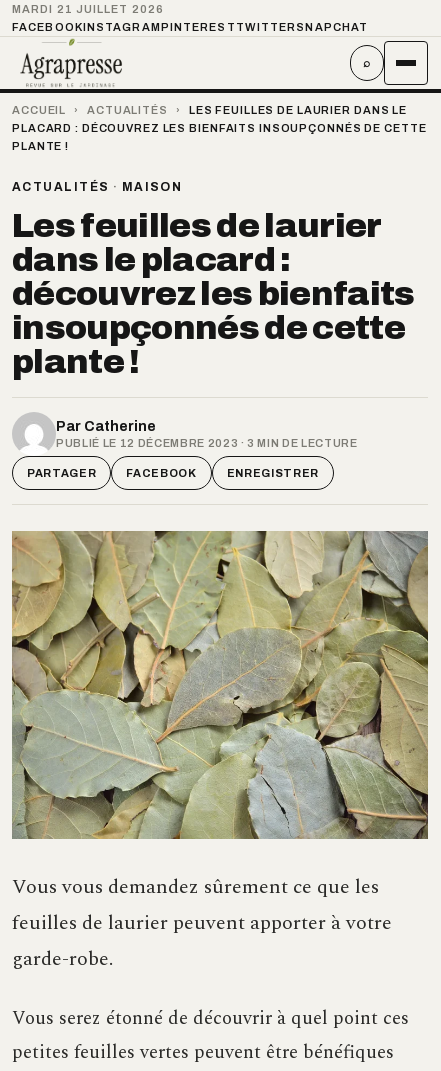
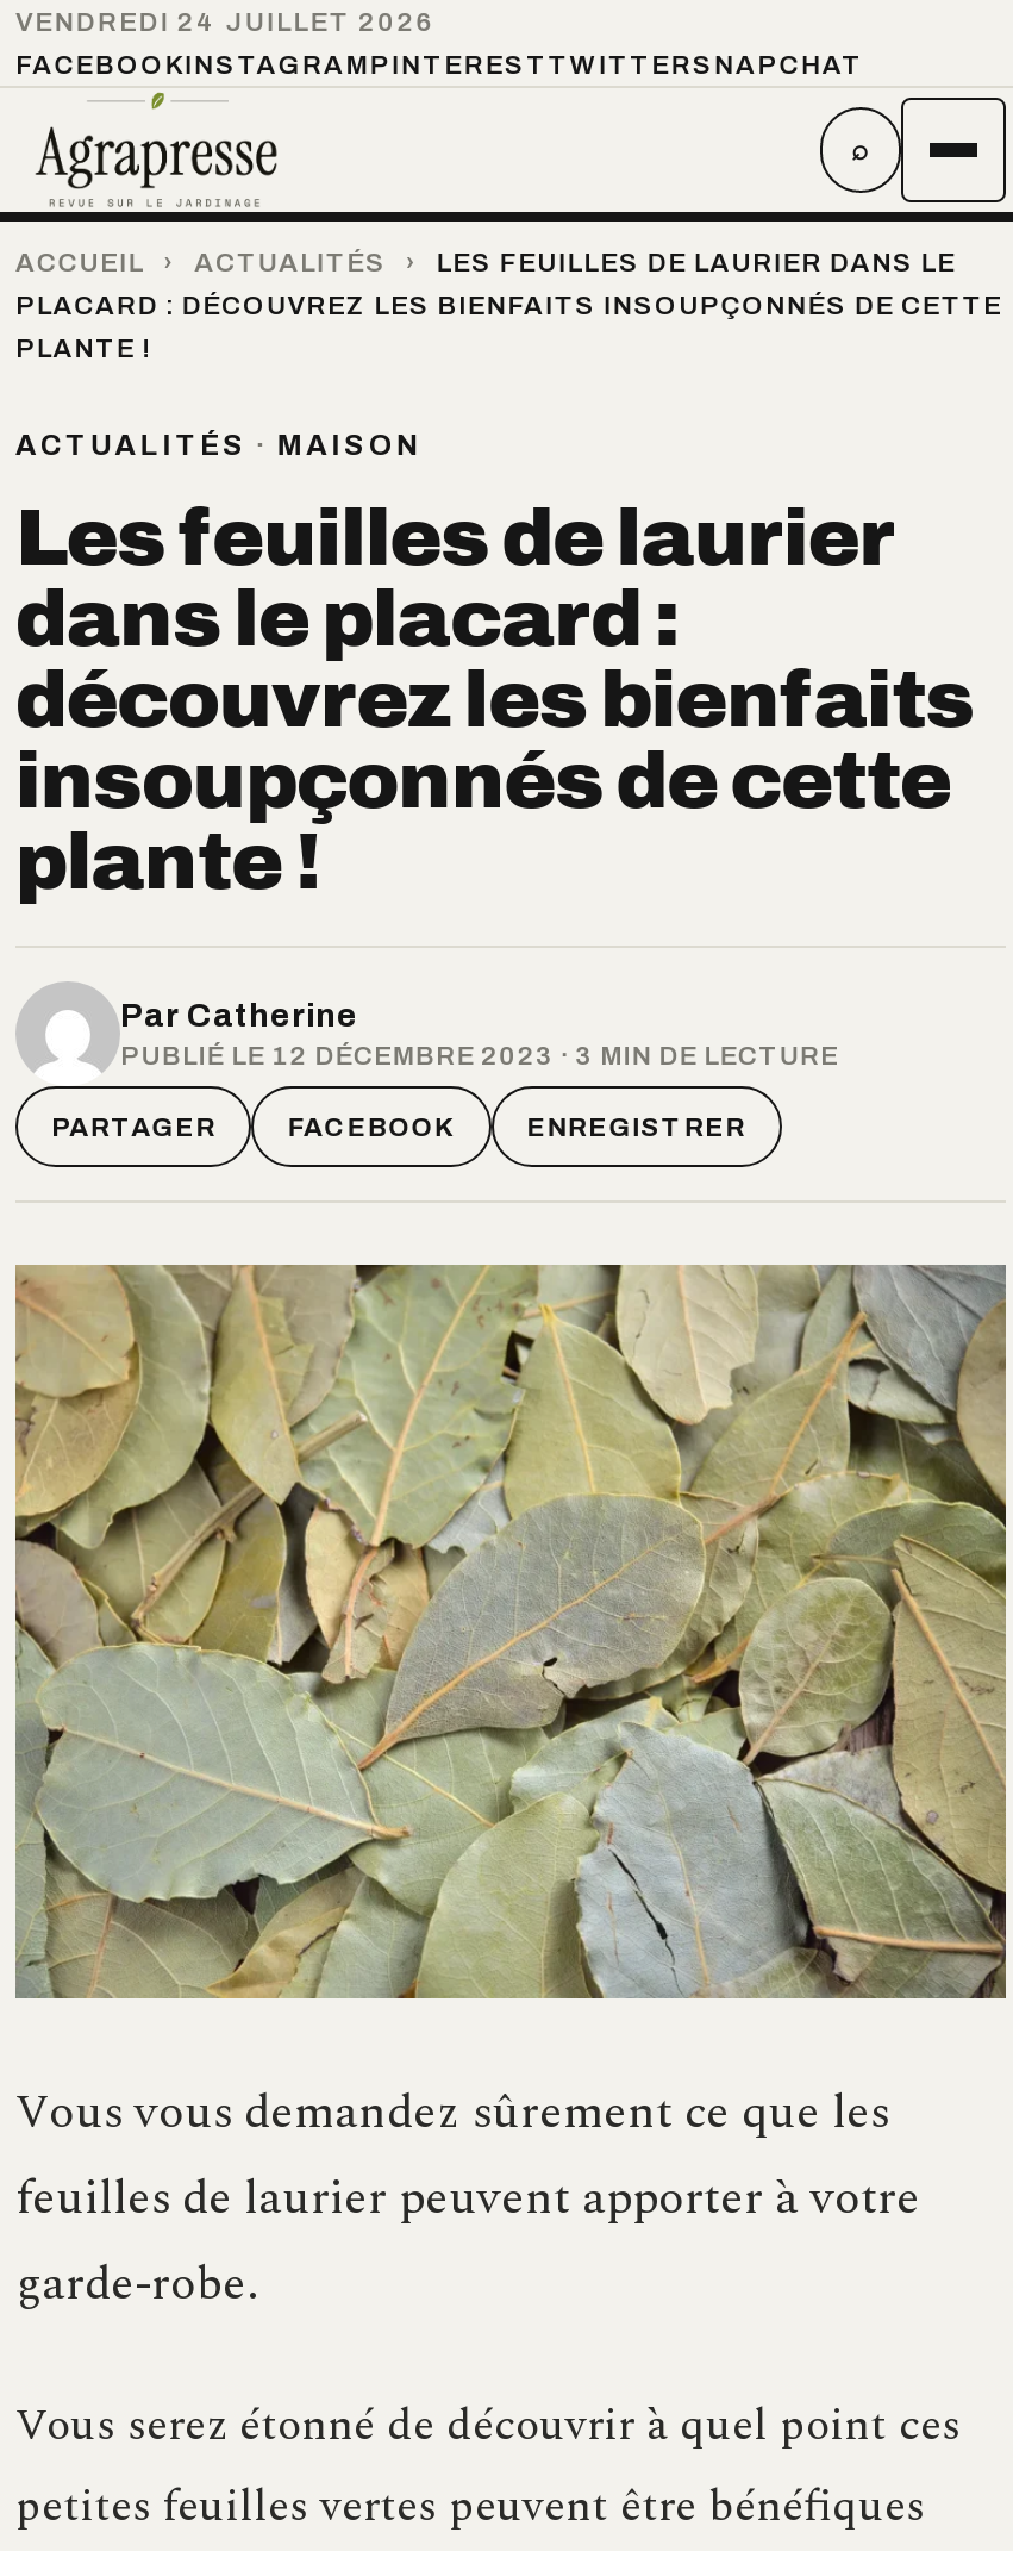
- MARDI 21 JUILLET 2026
+ VENDREDI 24 JUILLET 2026
